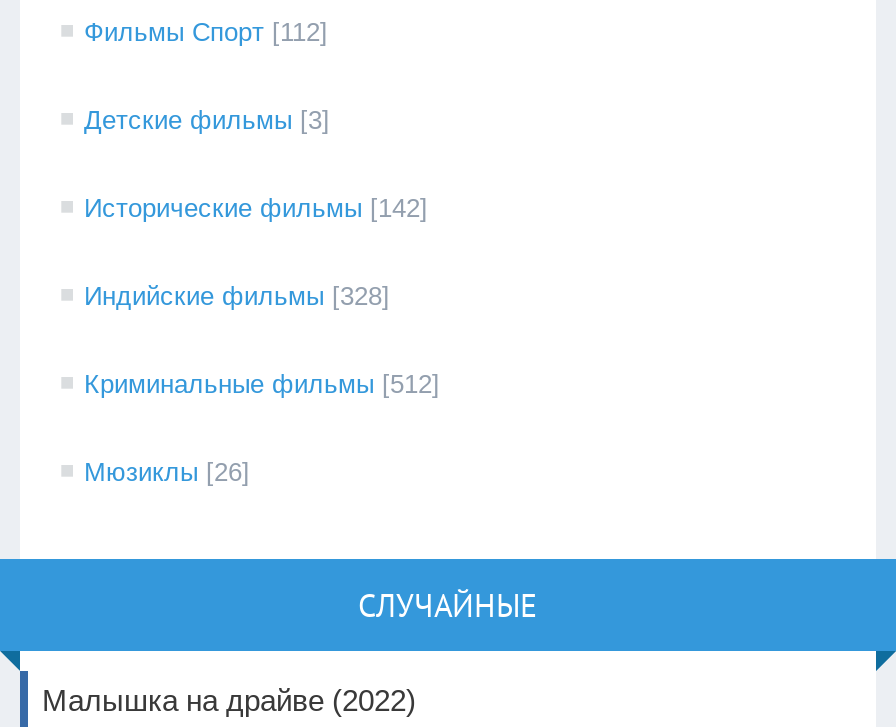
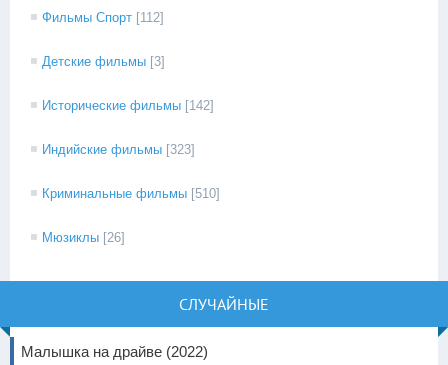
- Индийские фильмы [328]
+ Индийские фильмы [323]

- Криминальные фильмы [512]
+ Криминальные фильмы [510]
